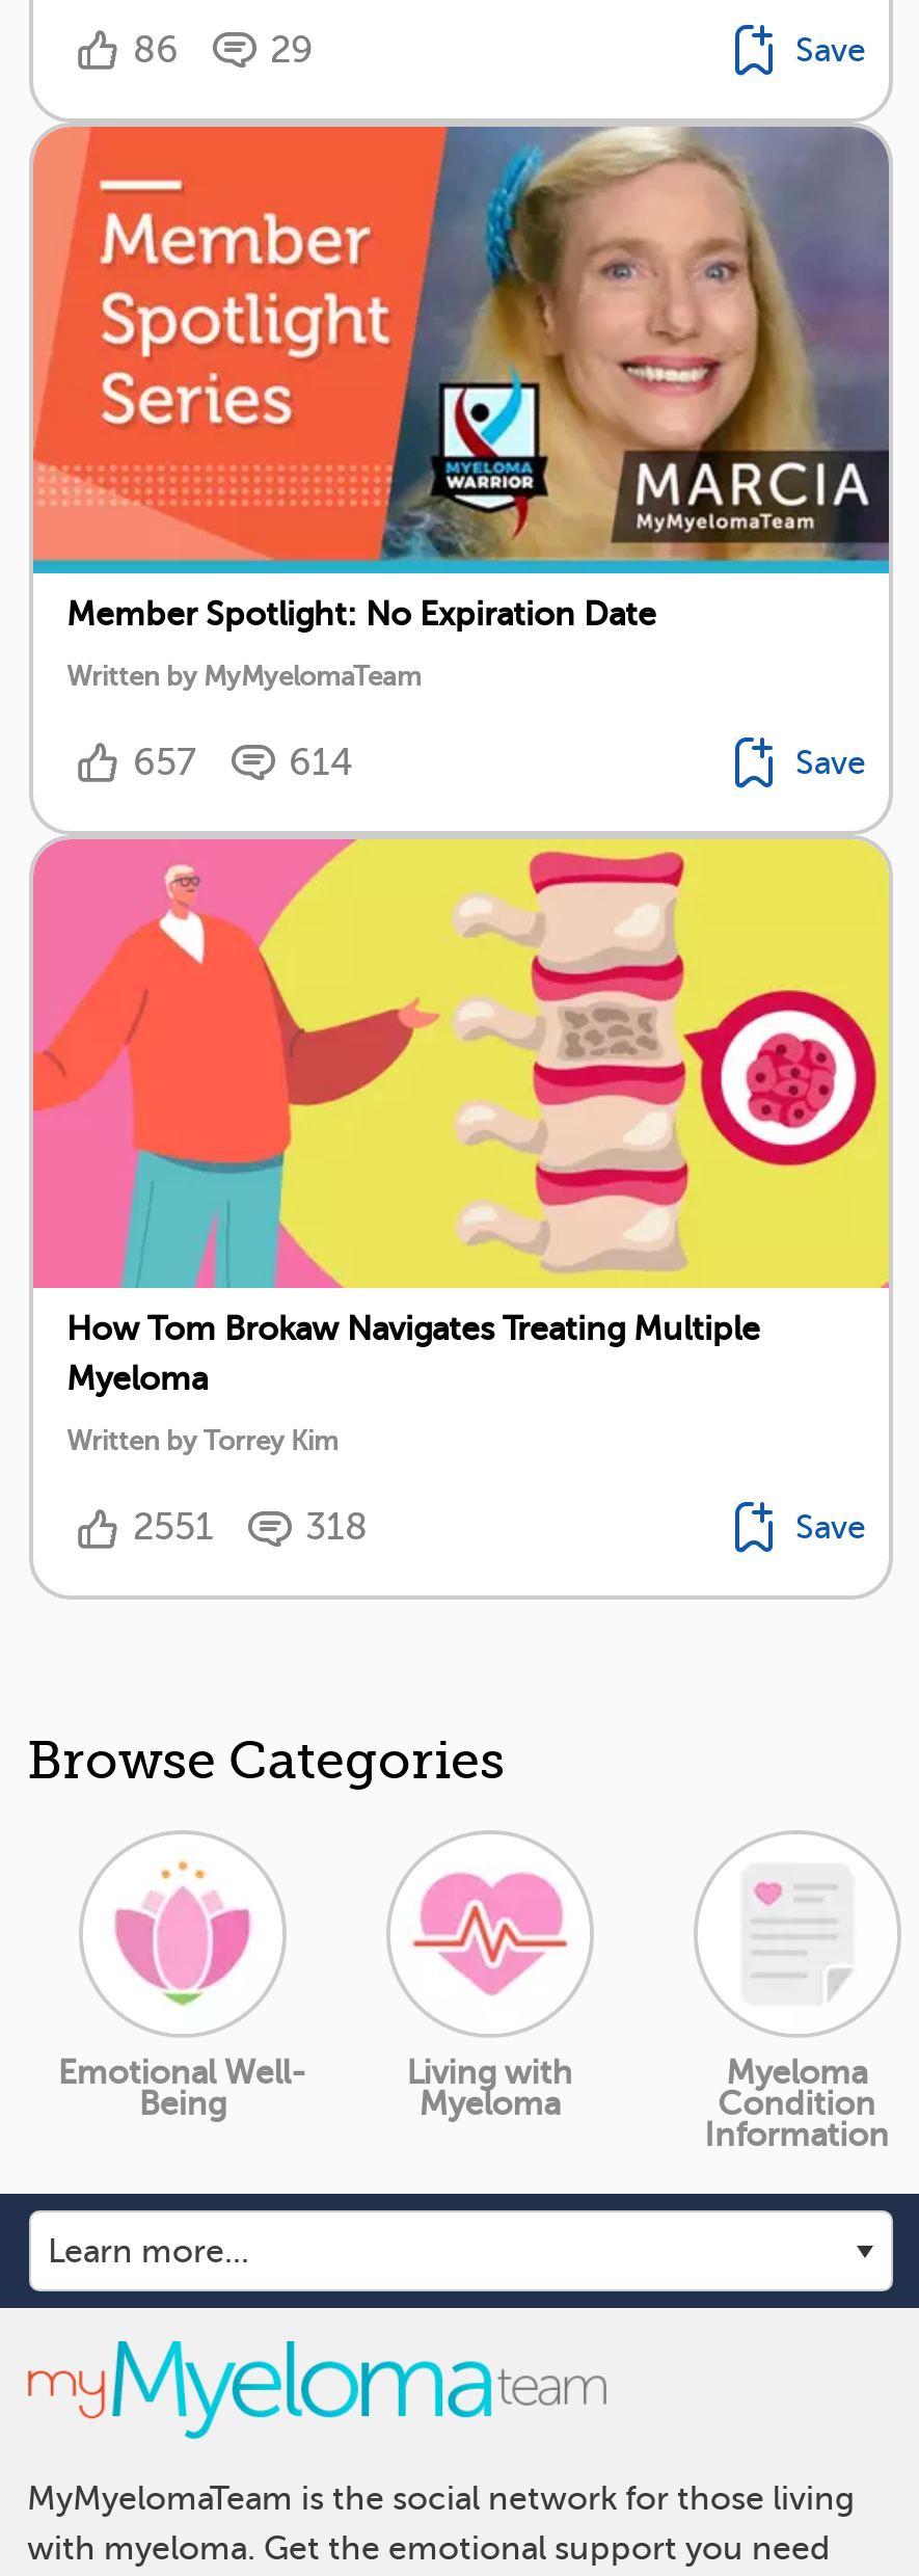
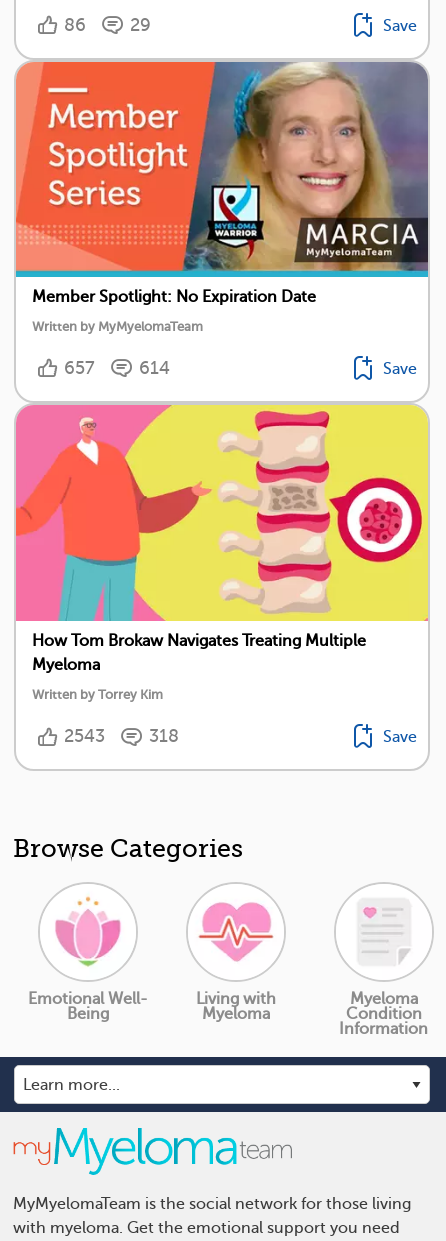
- 2551
+ 2543
